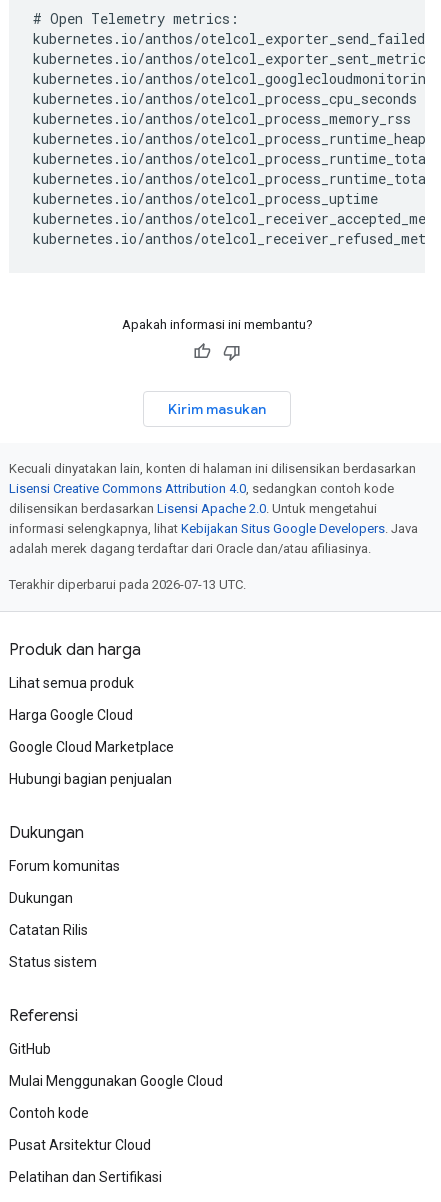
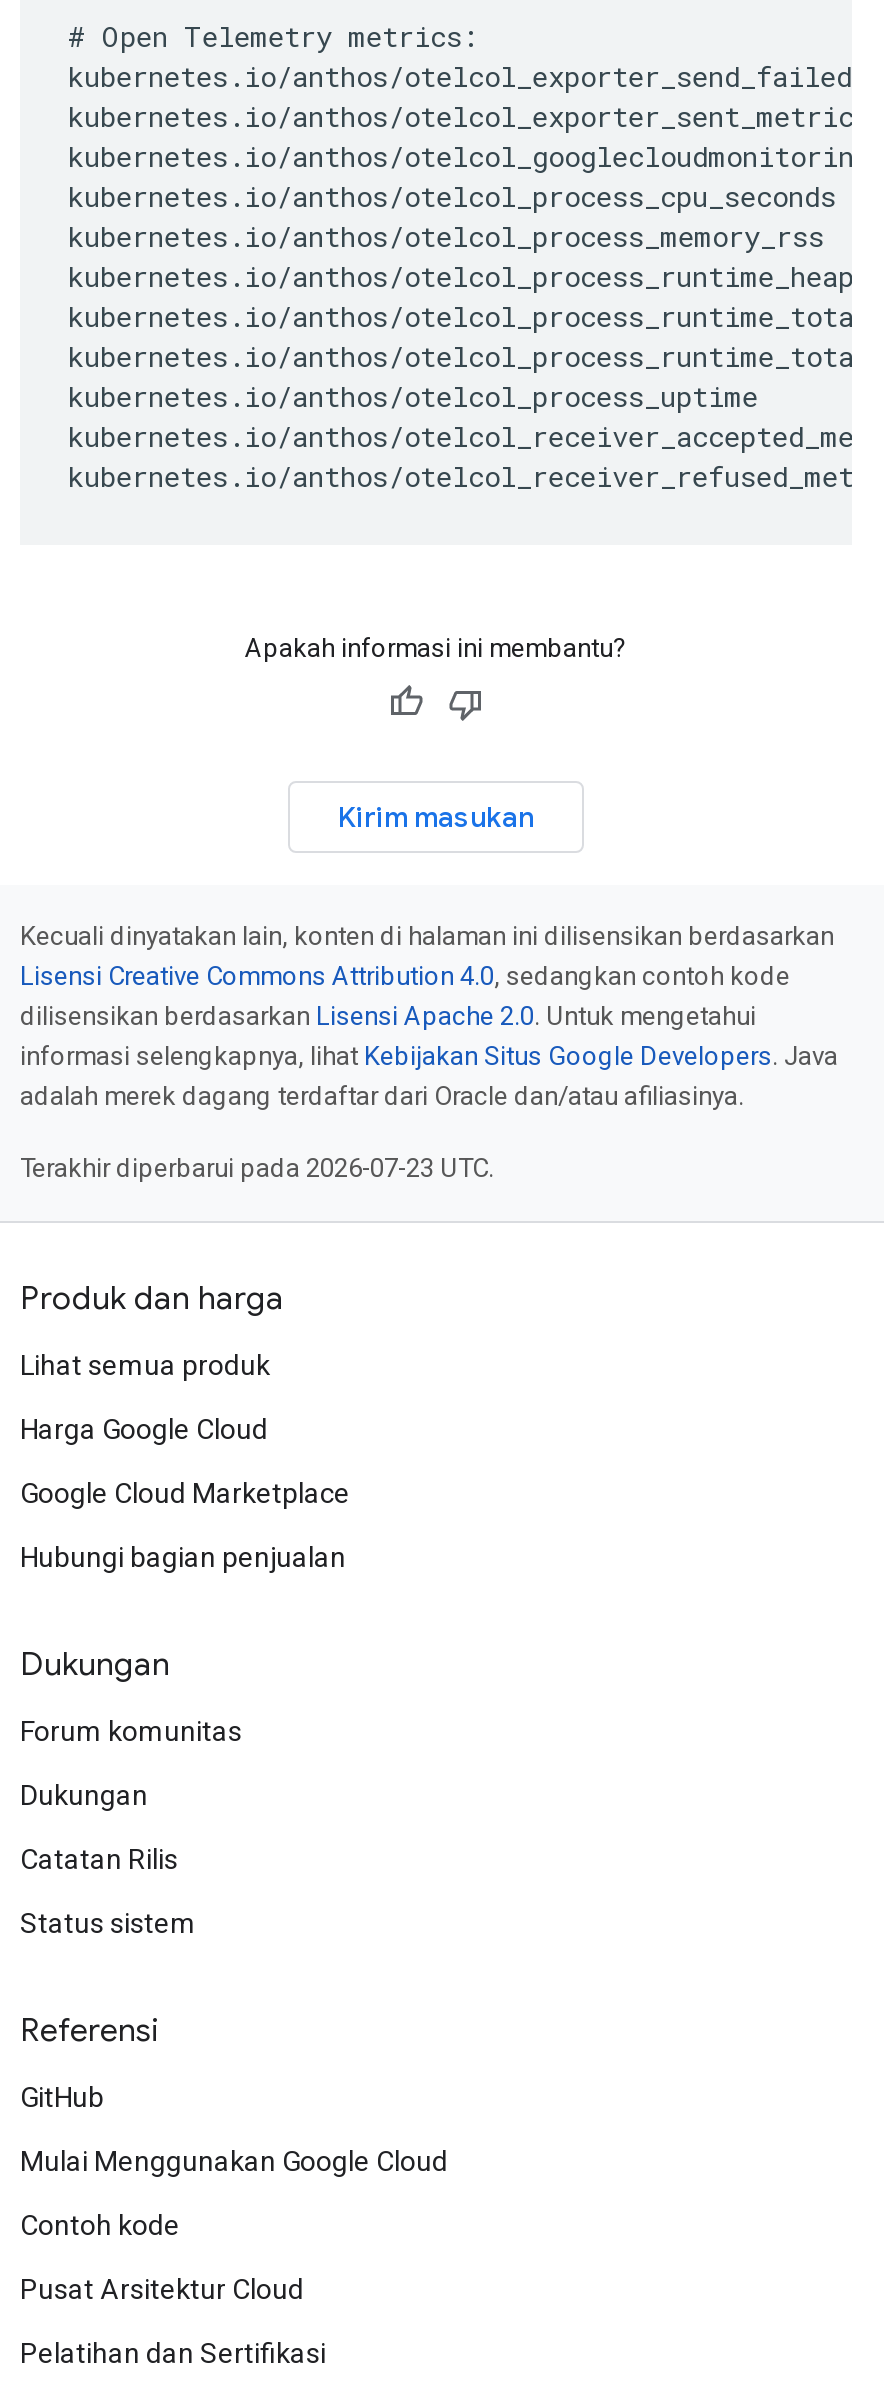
- Terakhir diperbarui pada 2026-07-13 UTC.
+ Terakhir diperbarui pada 2026-07-23 UTC.
